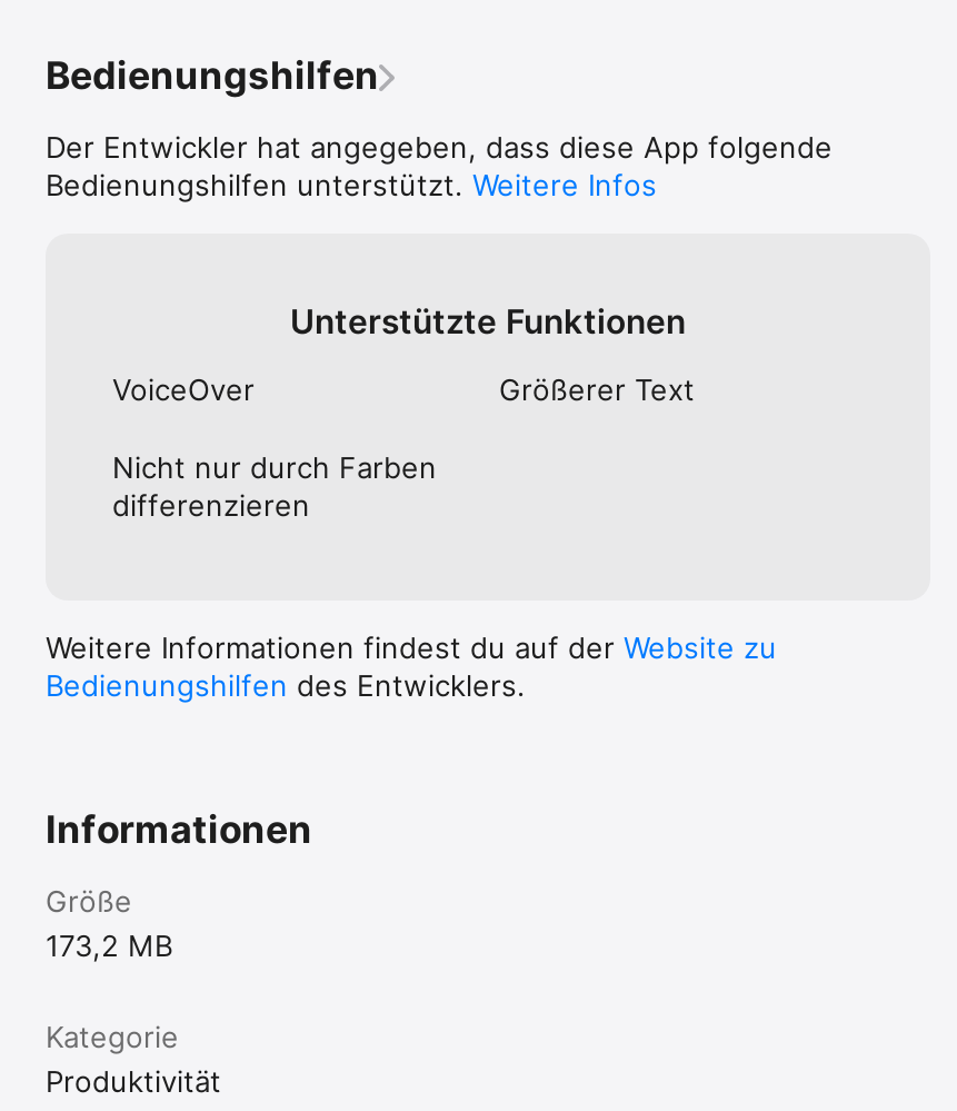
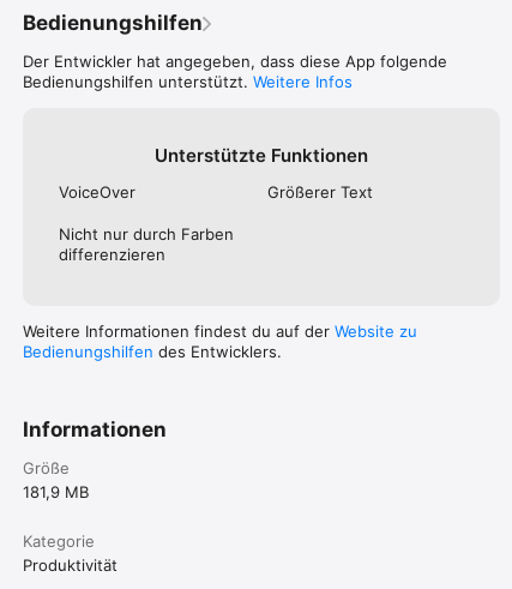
- 173,2 MB
+ 181,9 MB
